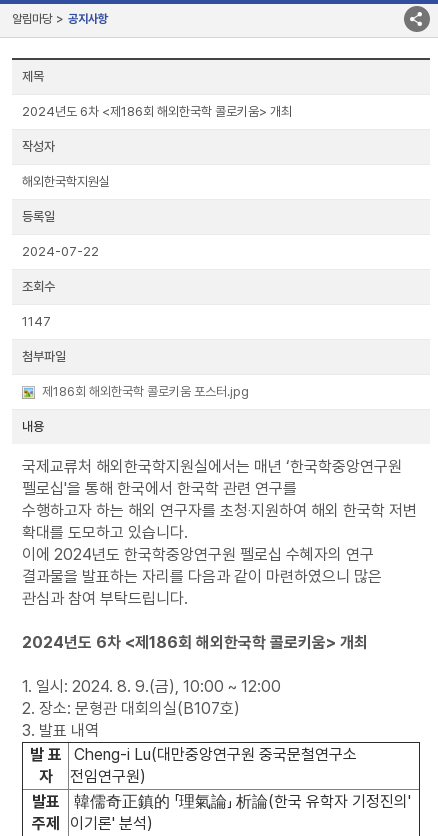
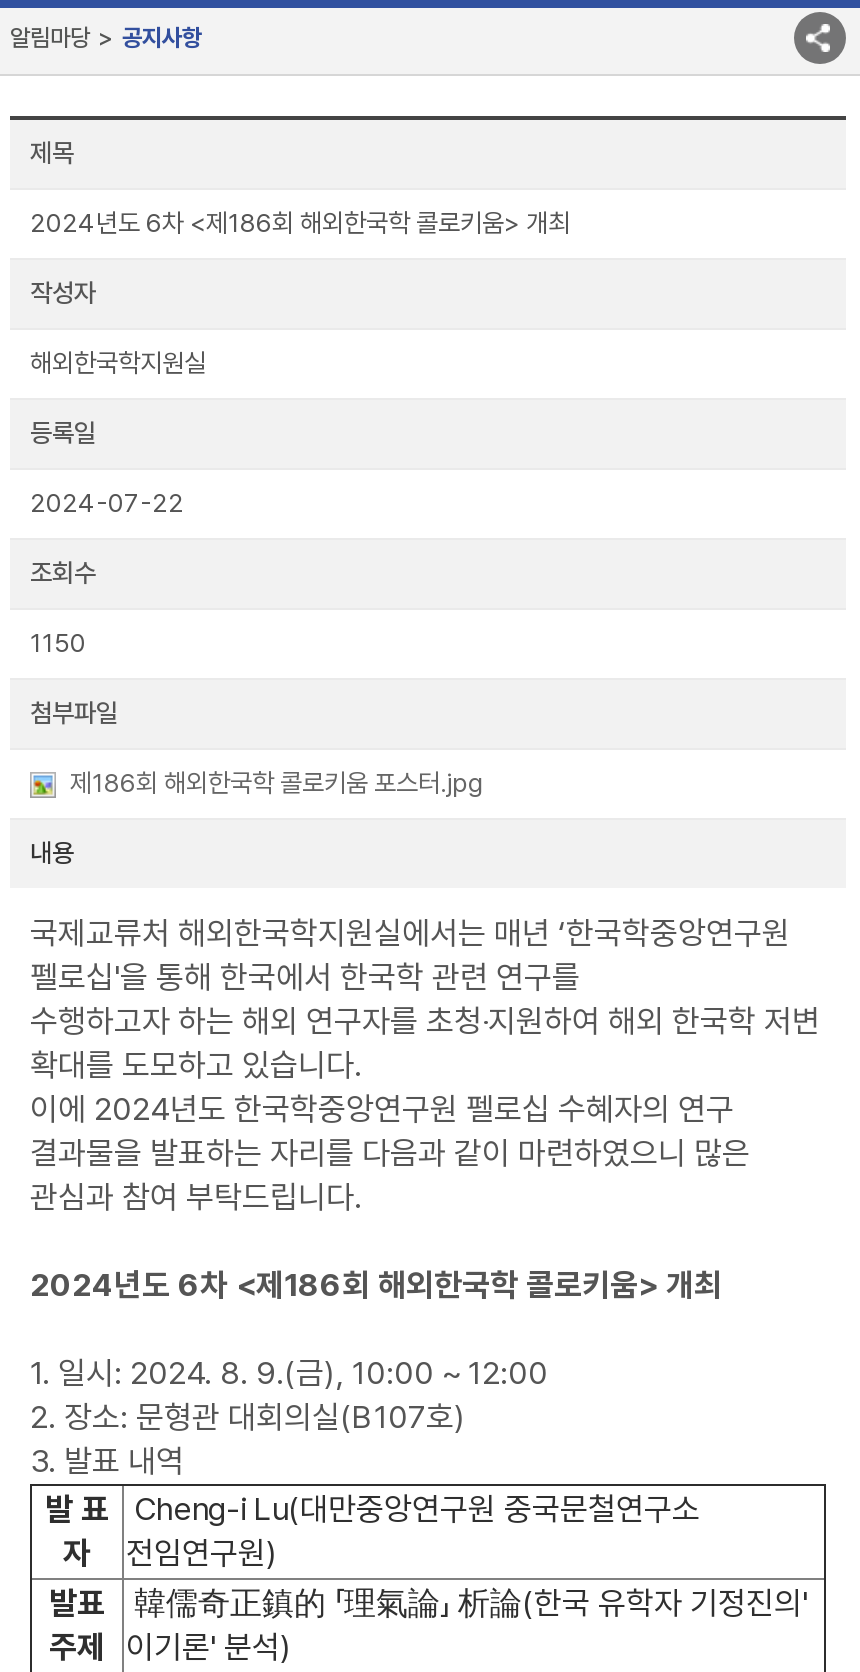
- 1147
+ 1150
